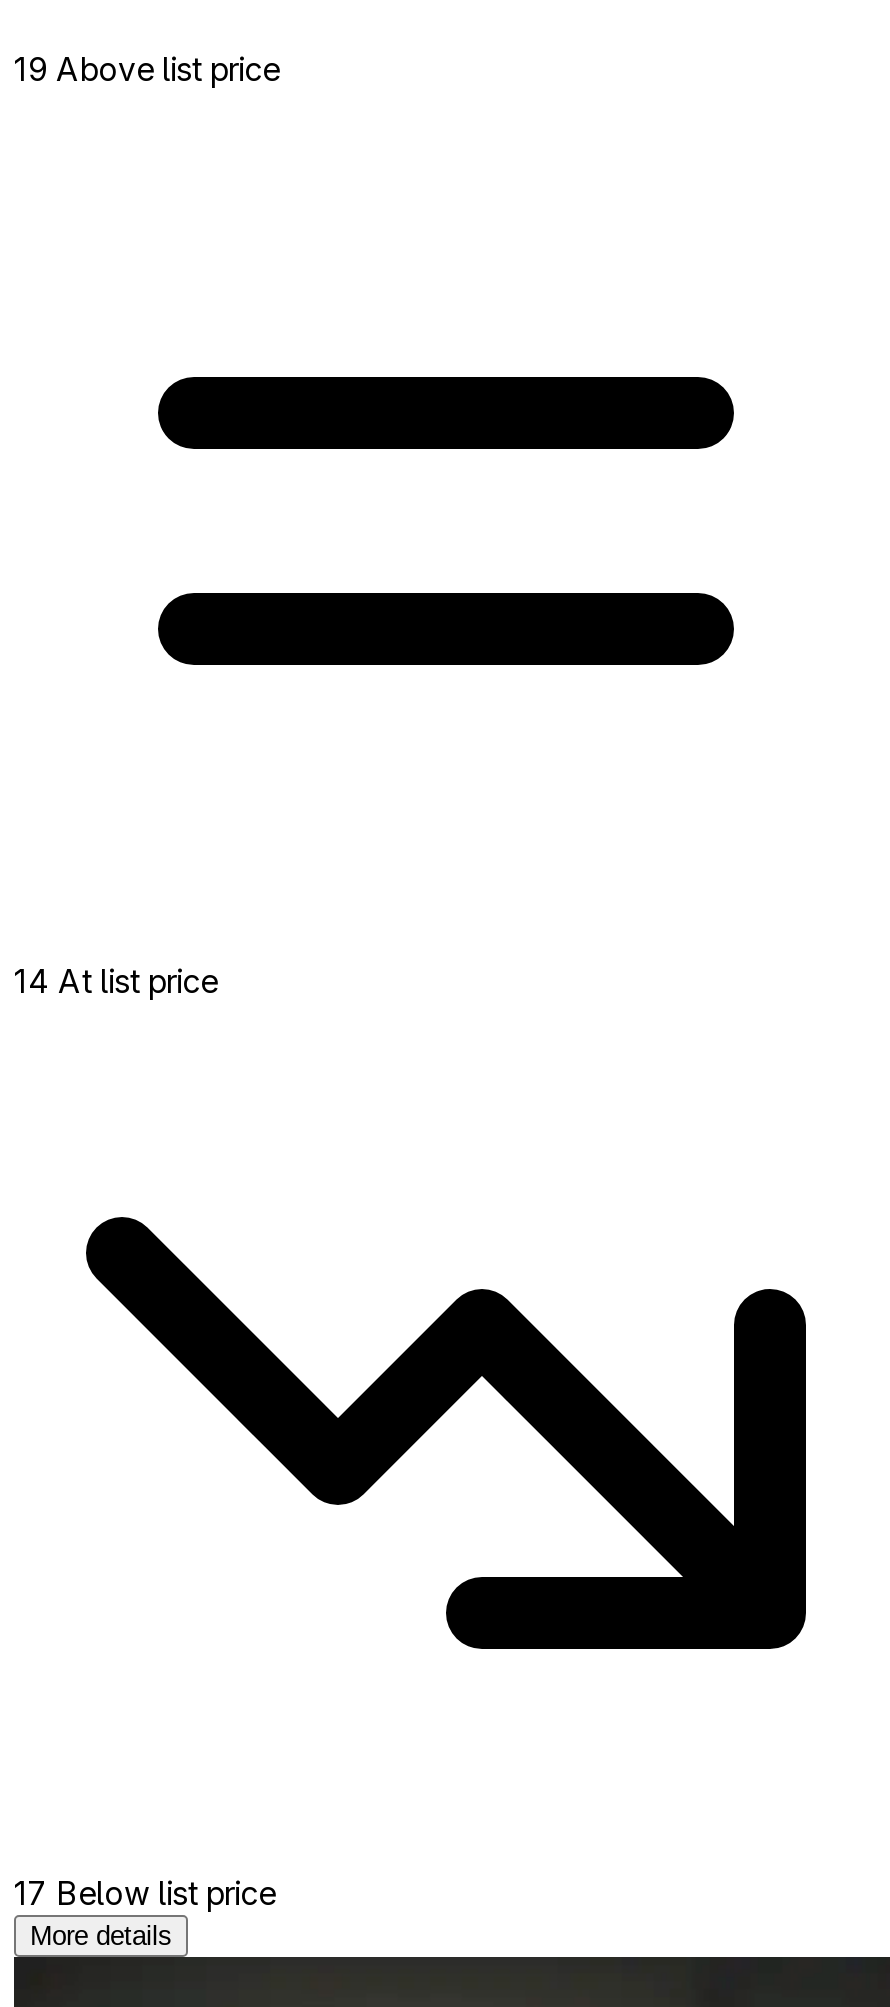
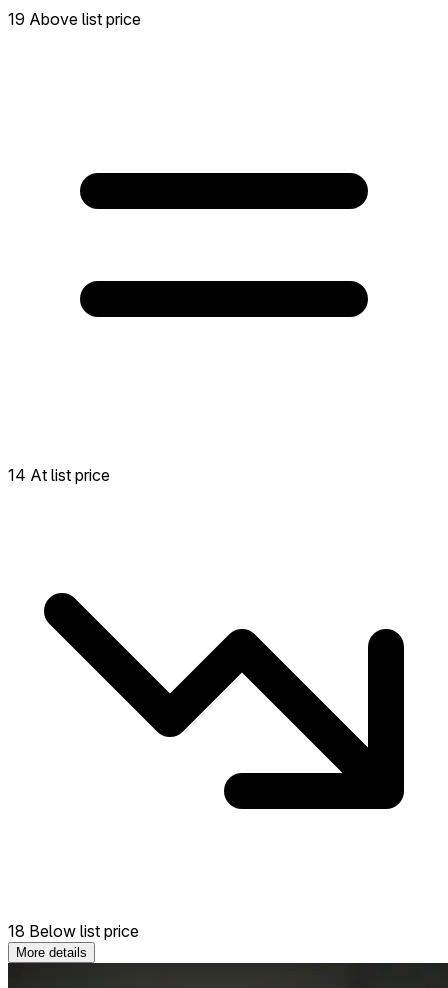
- 17 Below list price
+ 18 Below list price
